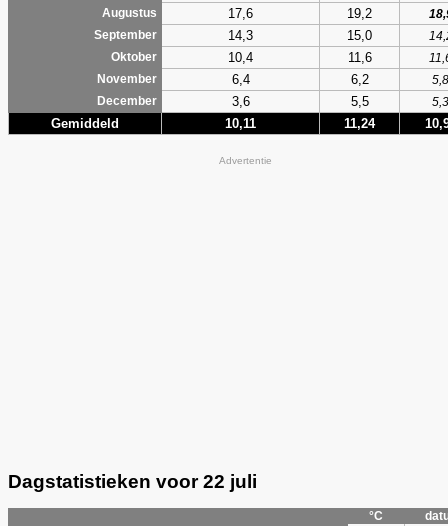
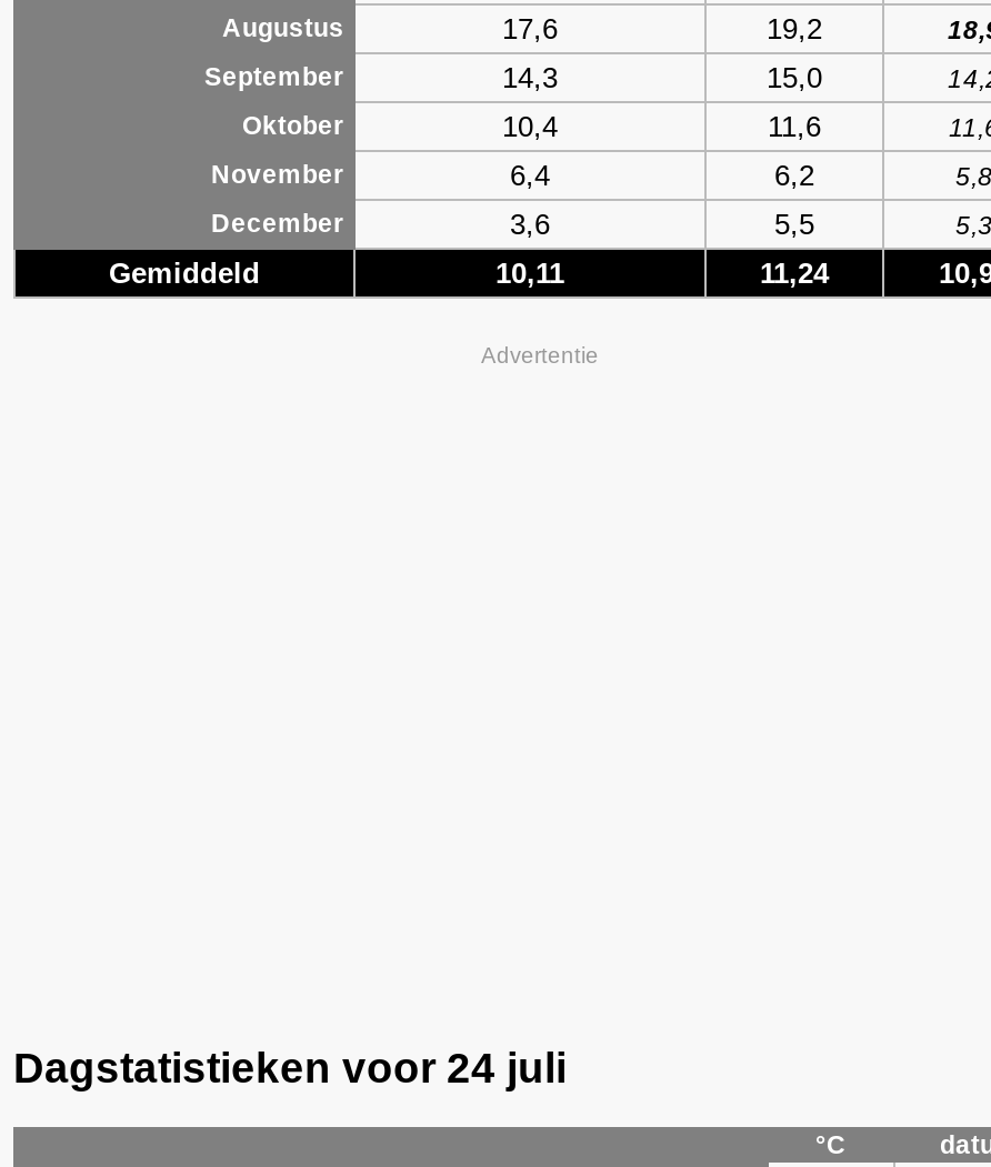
- Dagstatistieken voor 22 juli
+ Dagstatistieken voor 24 juli
